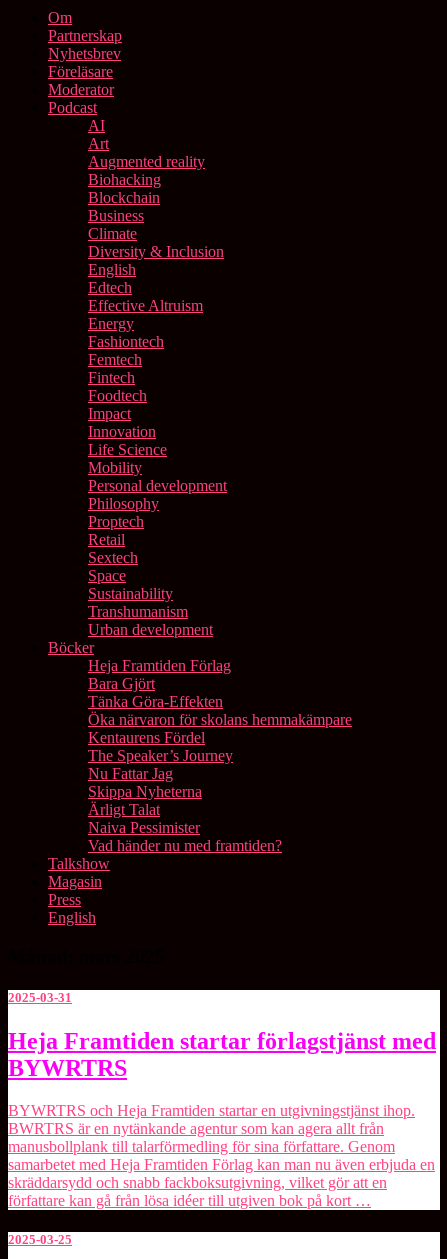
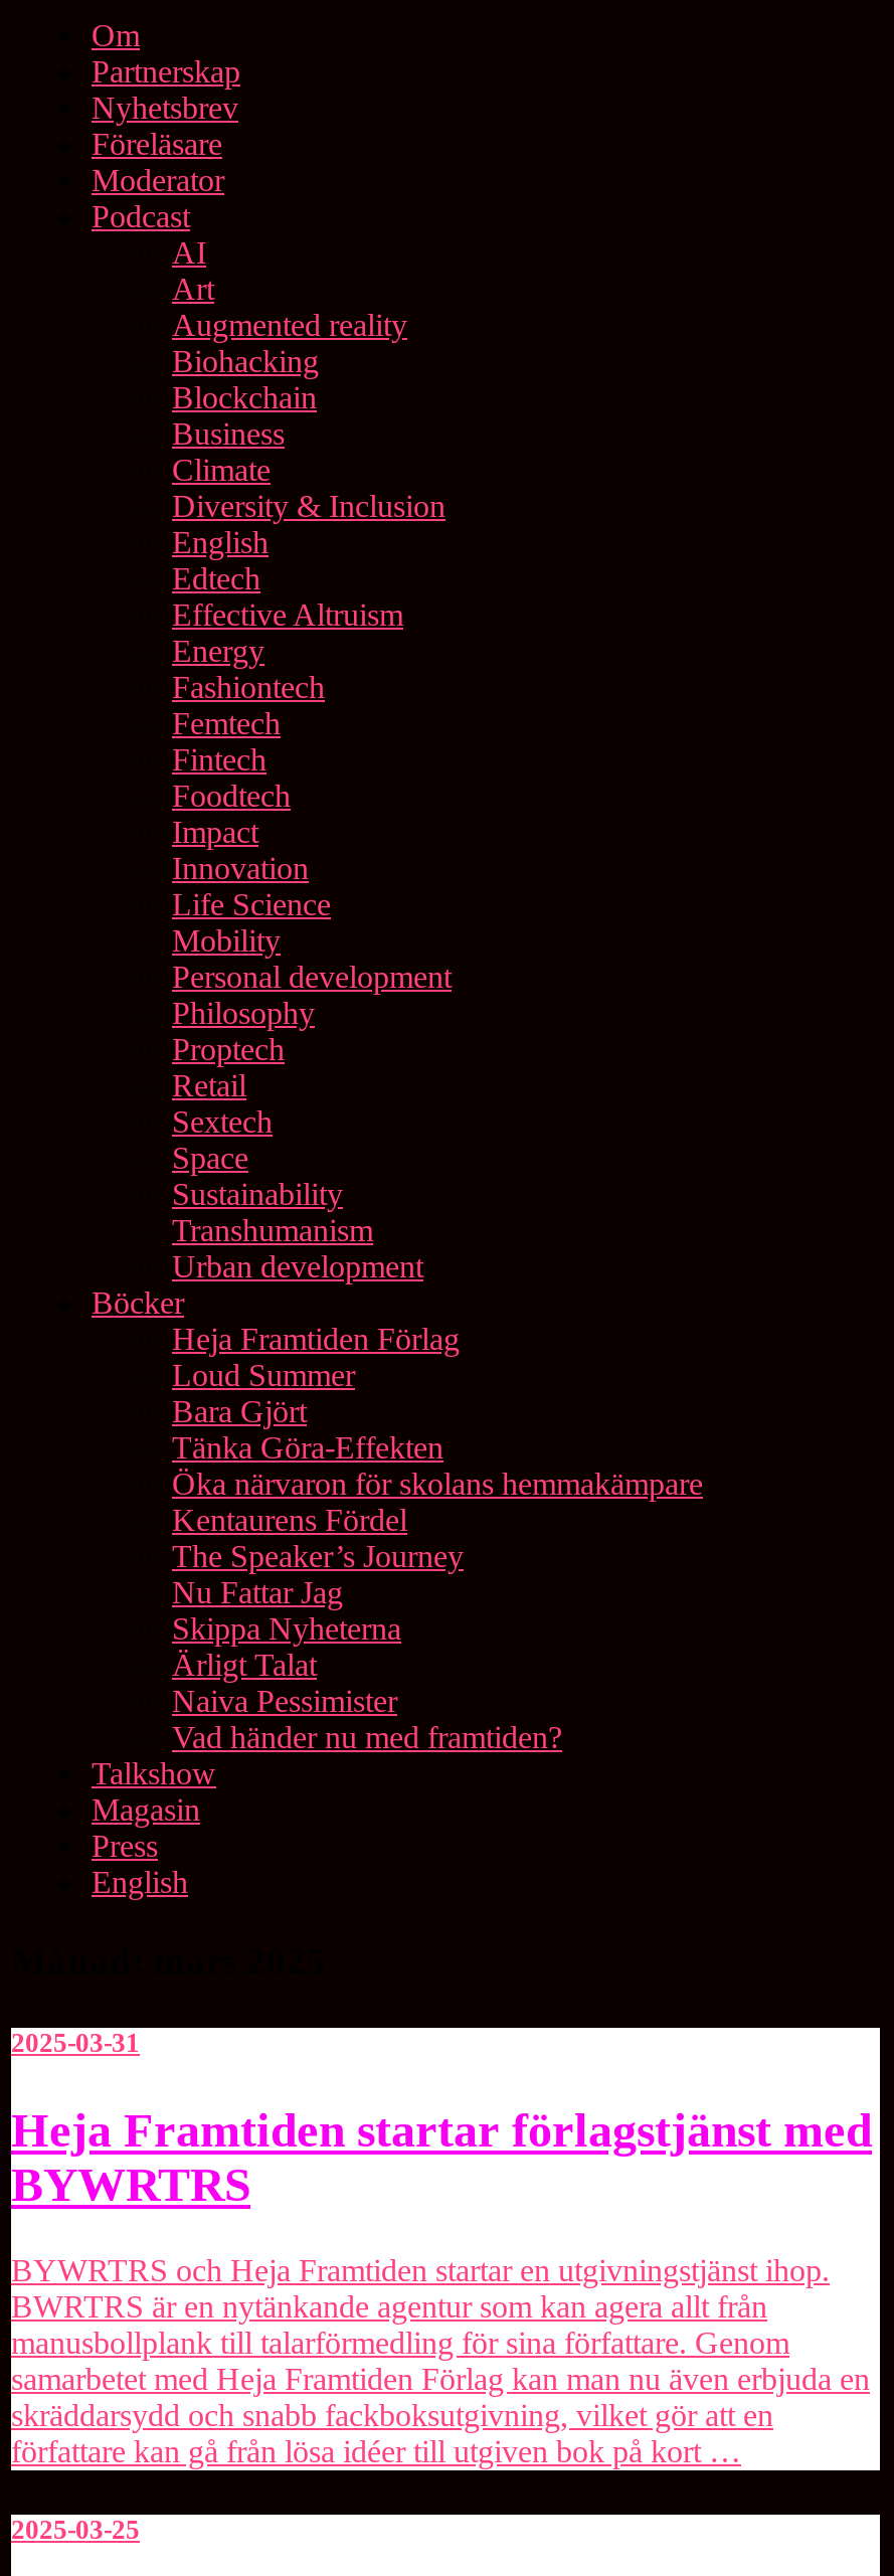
+ Loud Summer
